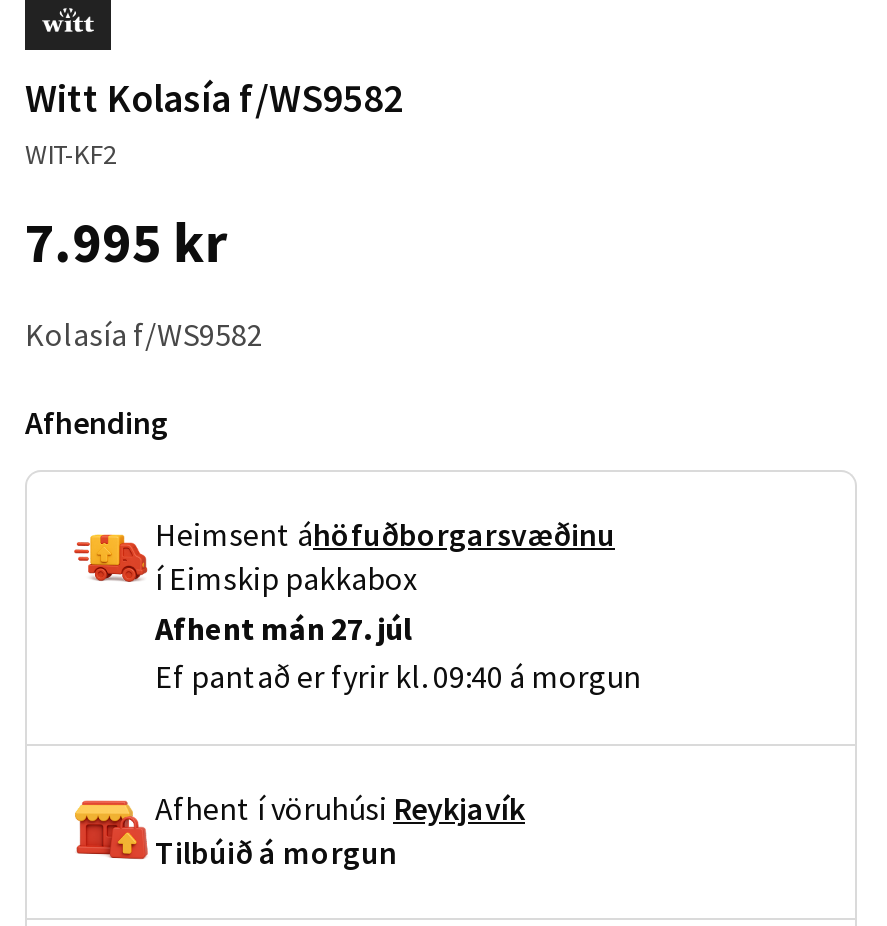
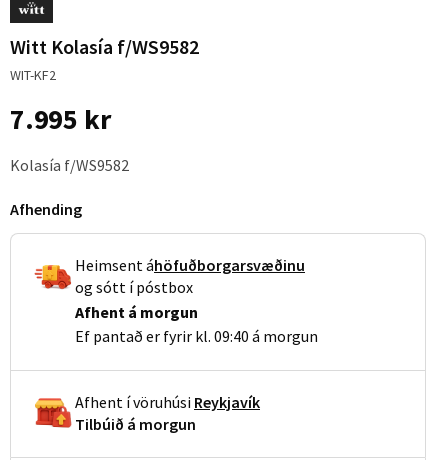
- í Eimskip pakkabox
- Afhent mán 27. júl
+ og sótt í póstbox
+ Afhent á morgun
